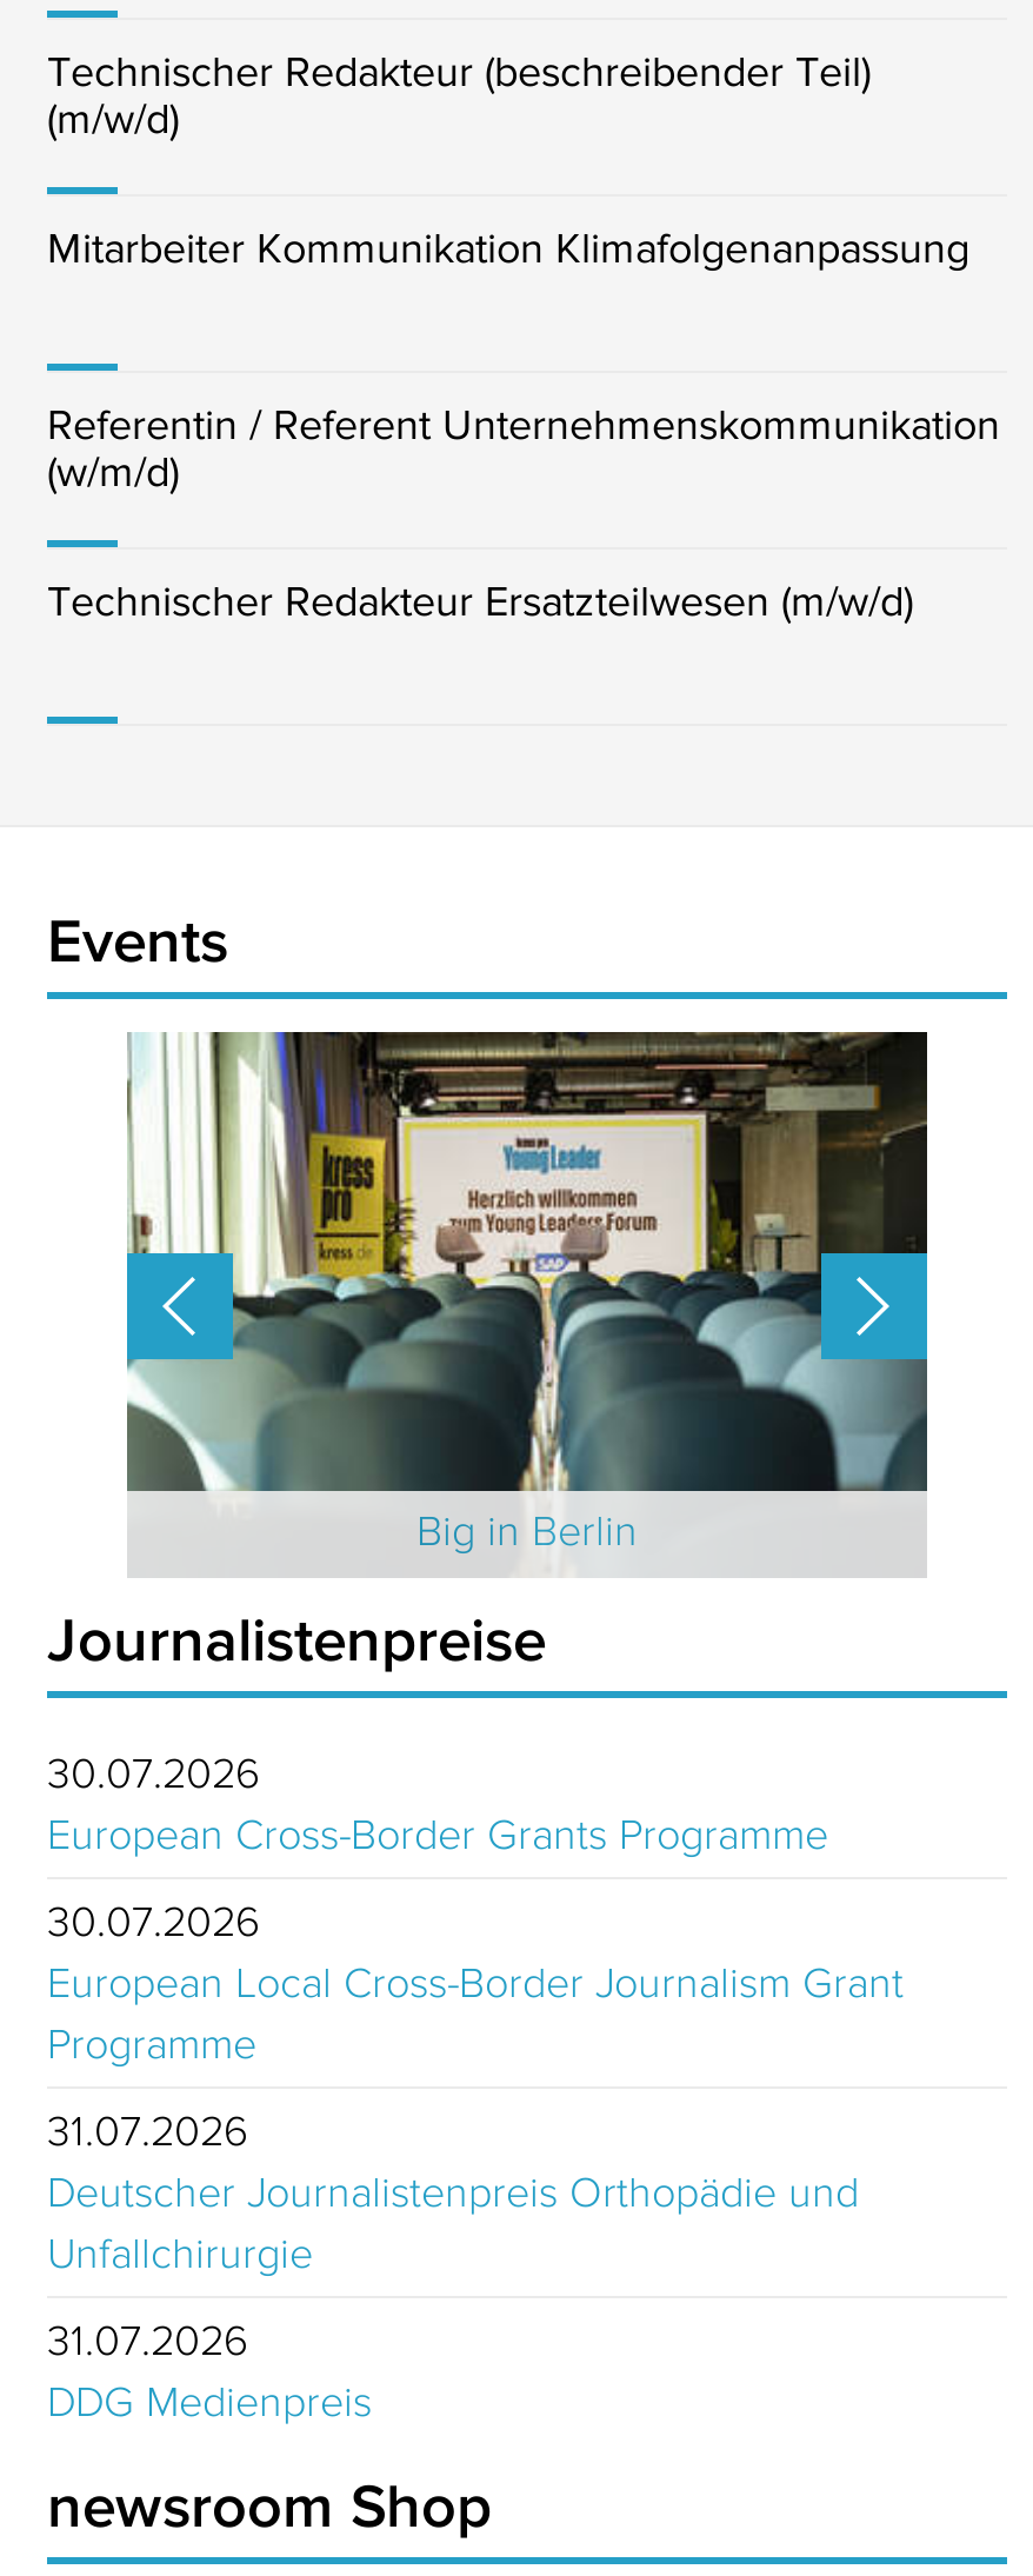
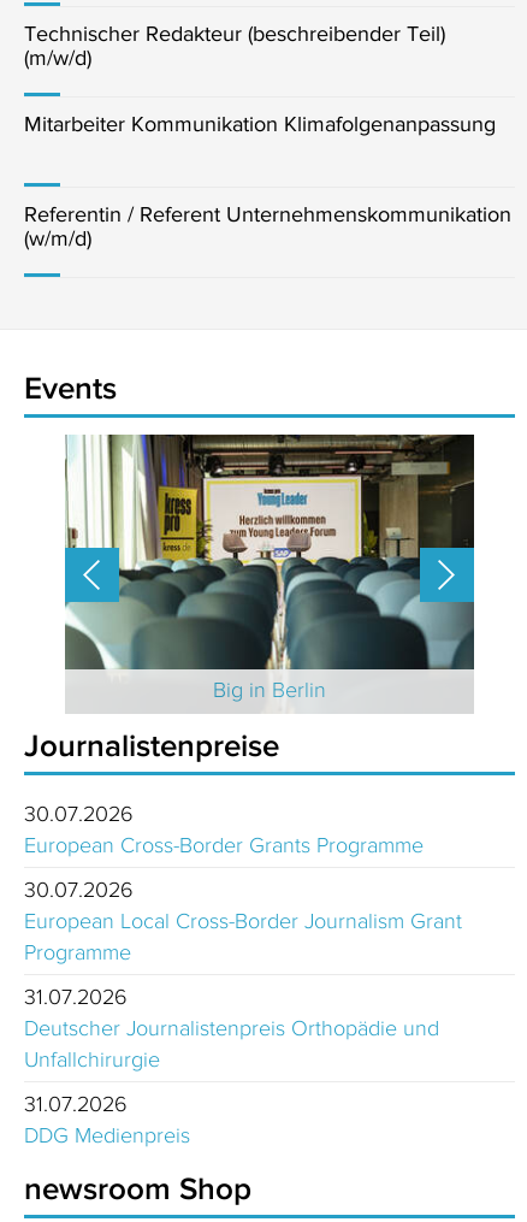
- Technischer Redakteur Ersatzteilwesen (m/w/d)
